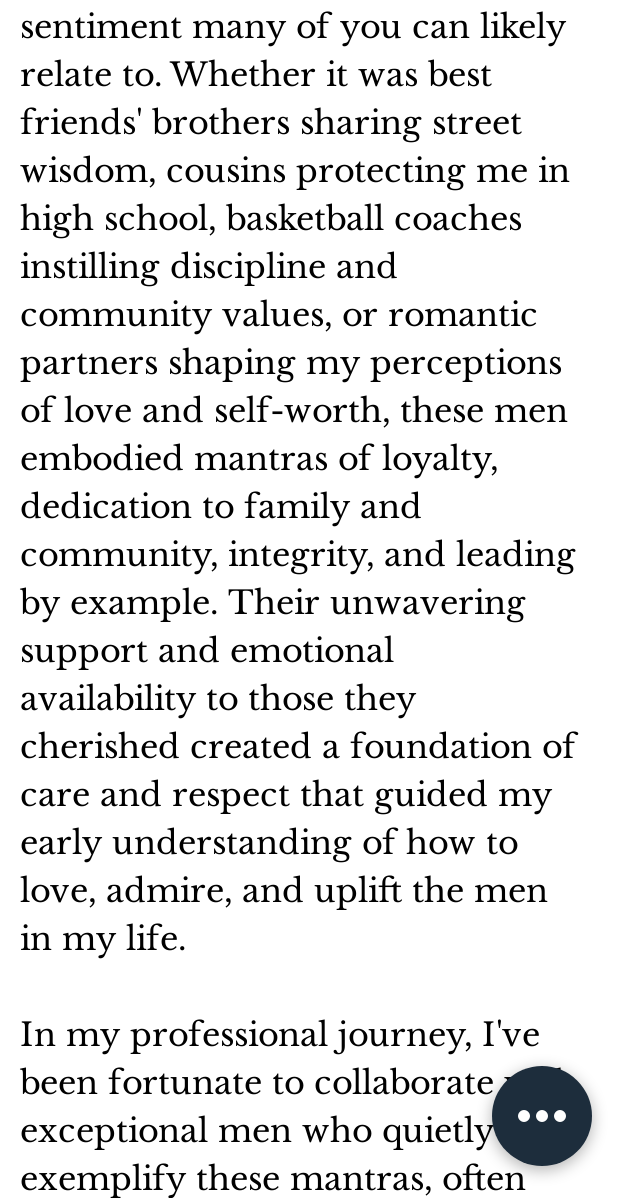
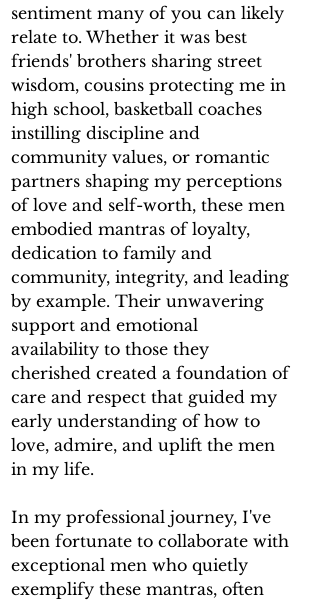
- [image]
